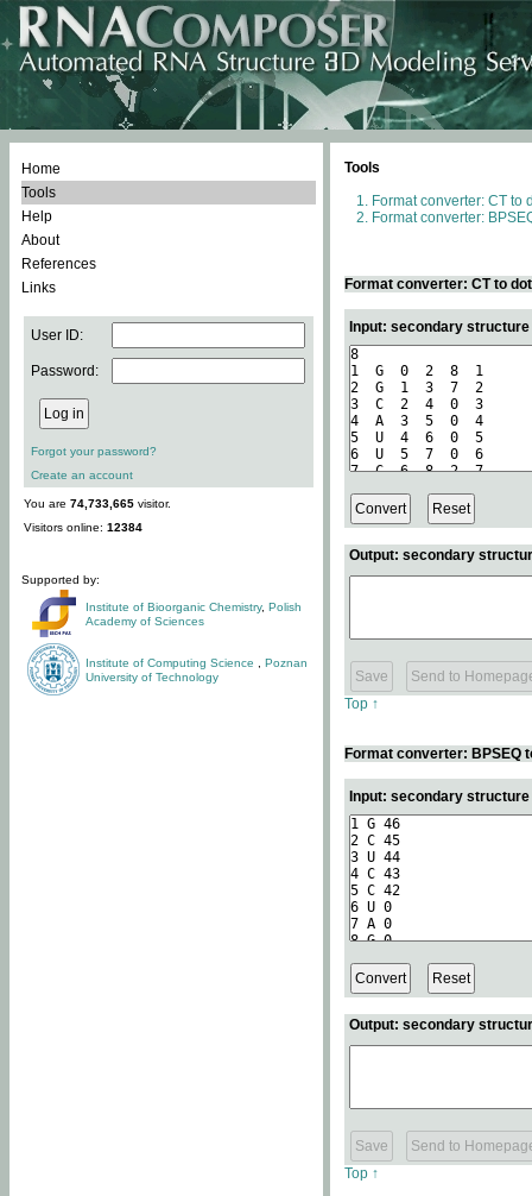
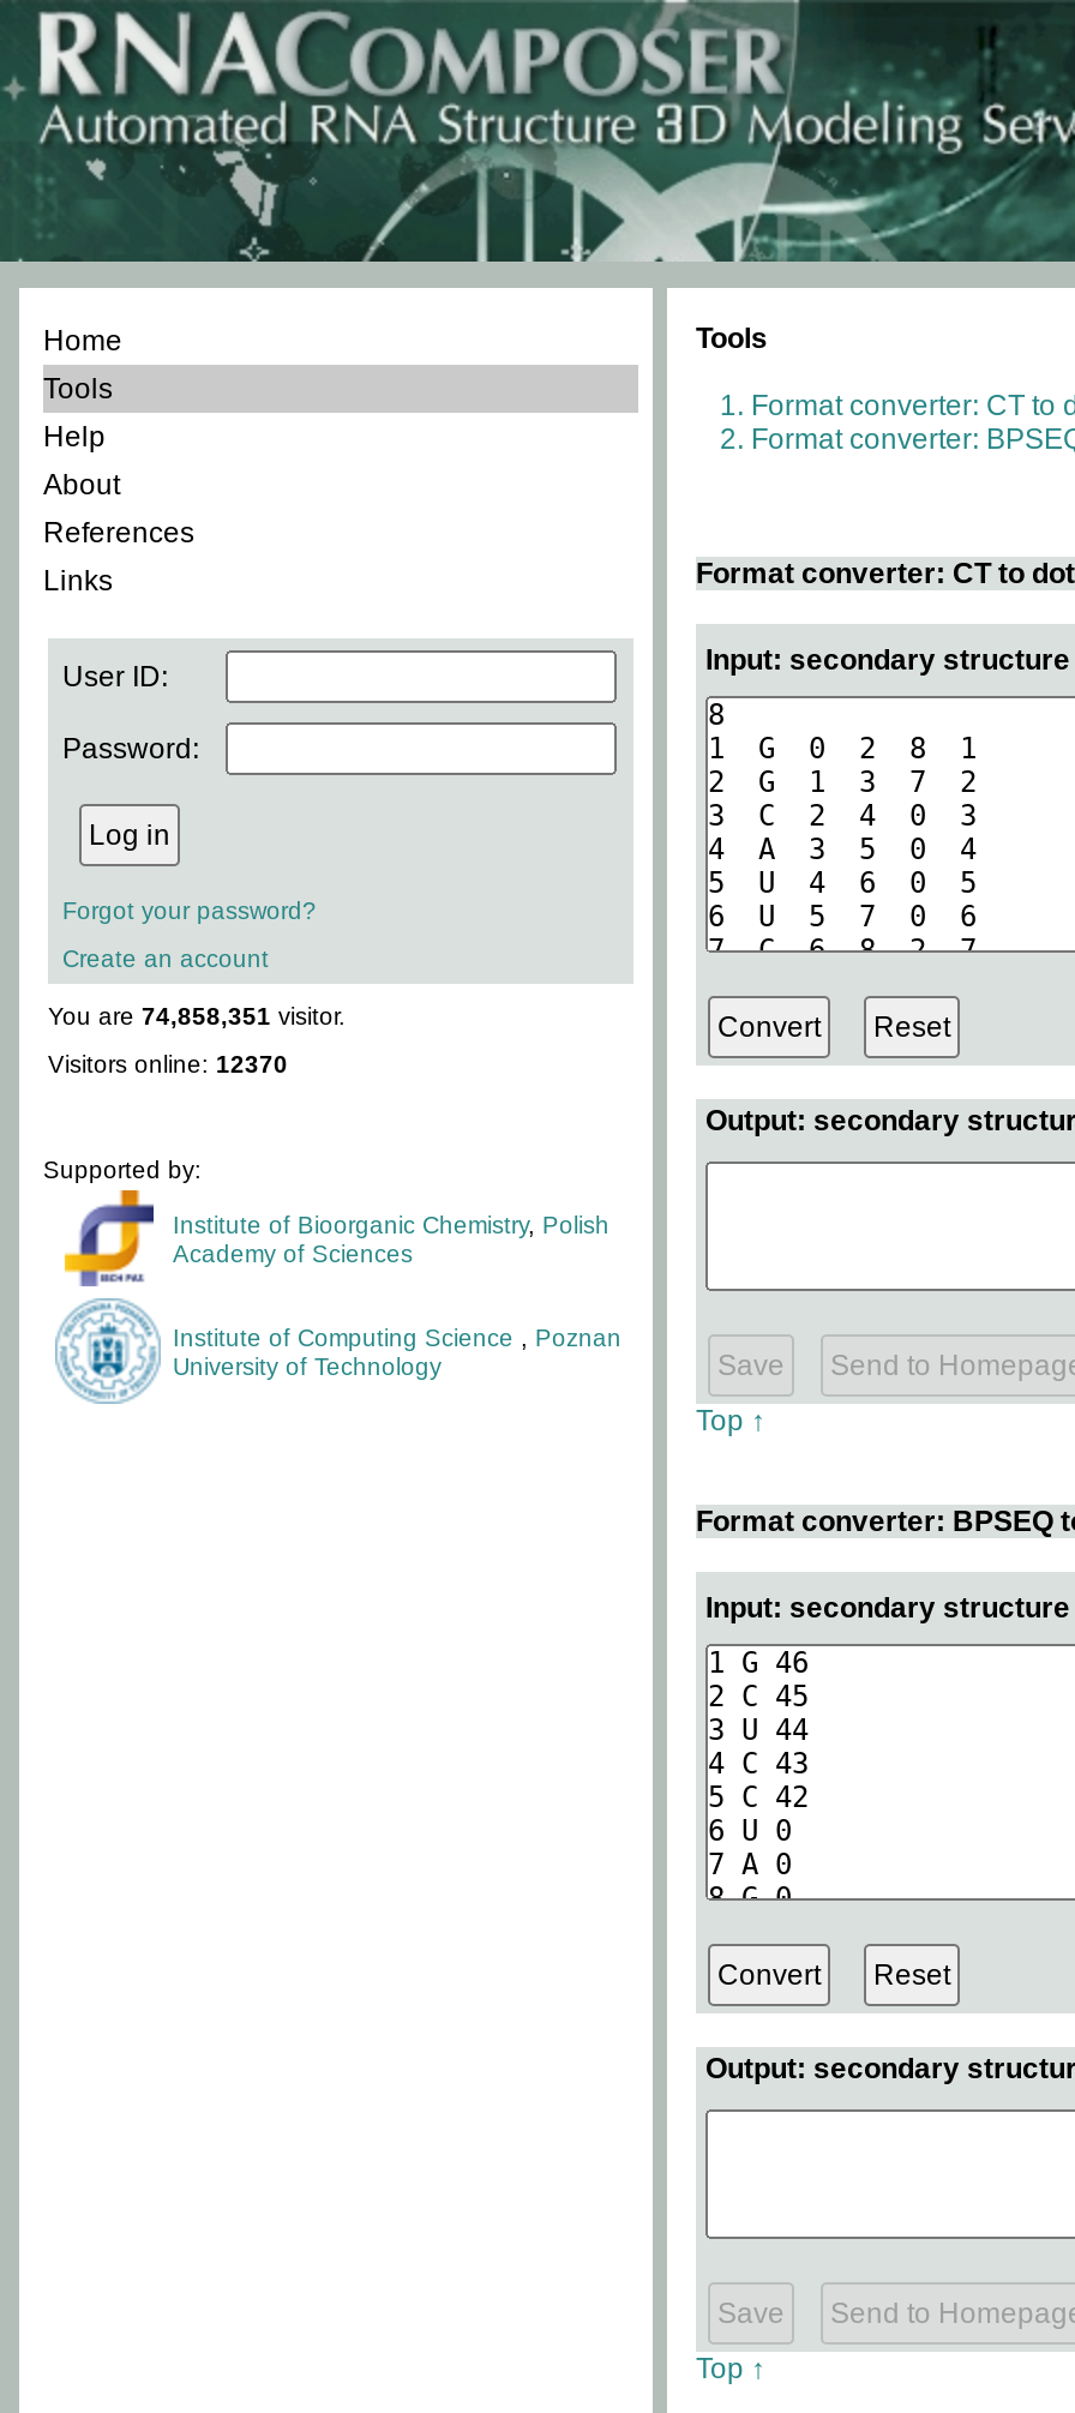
- You are 74,733,665 visitor.
+ You are 74,858,351 visitor.

- Visitors online: 12384
+ Visitors online: 12370
